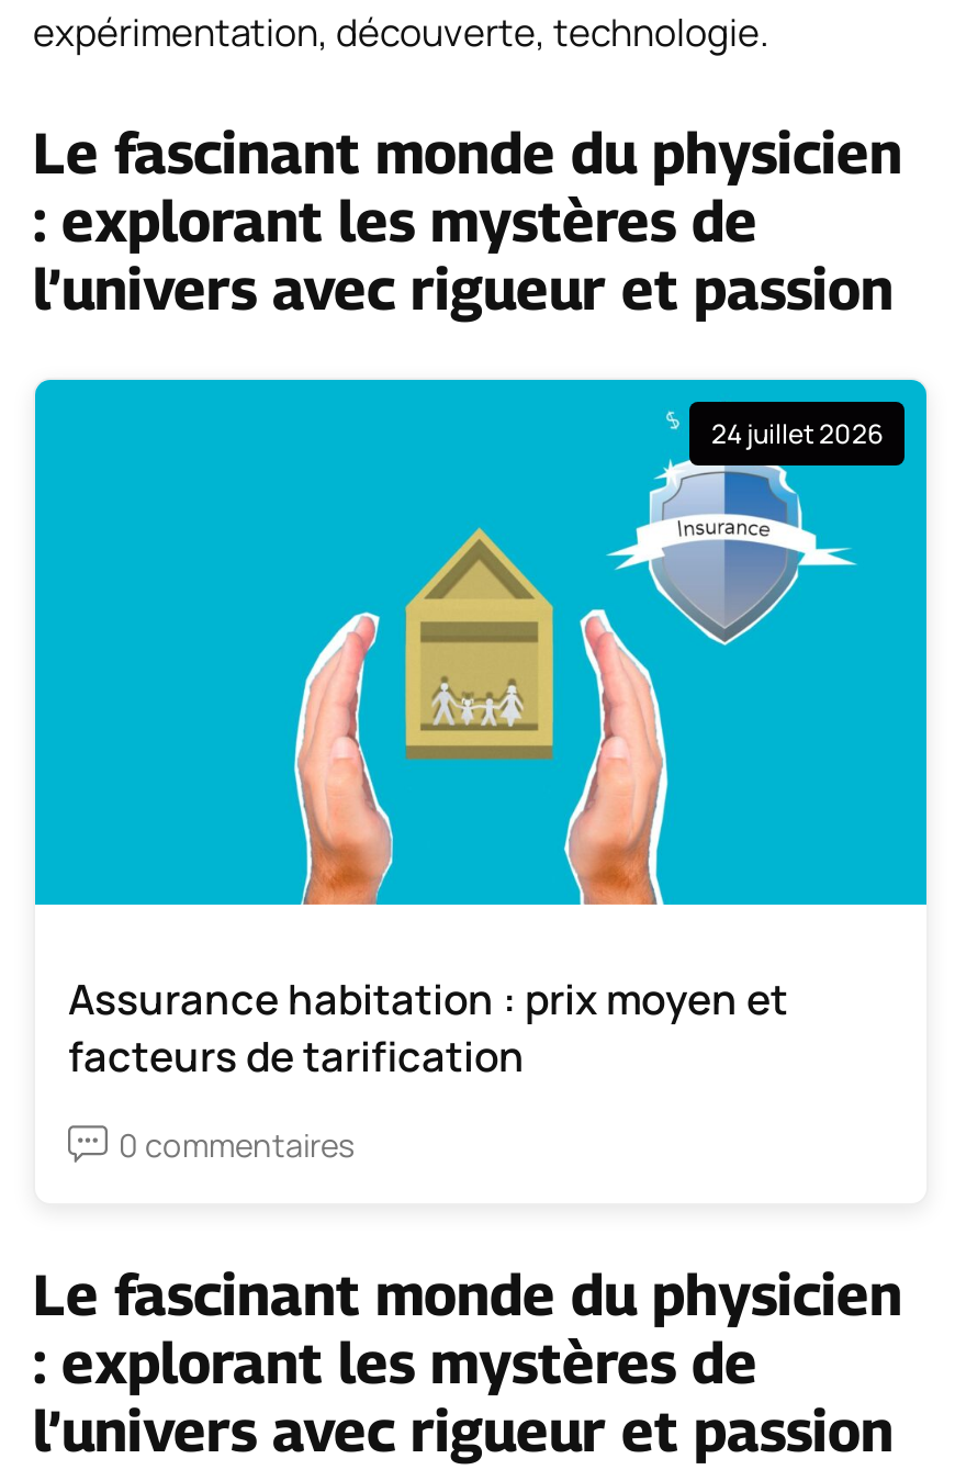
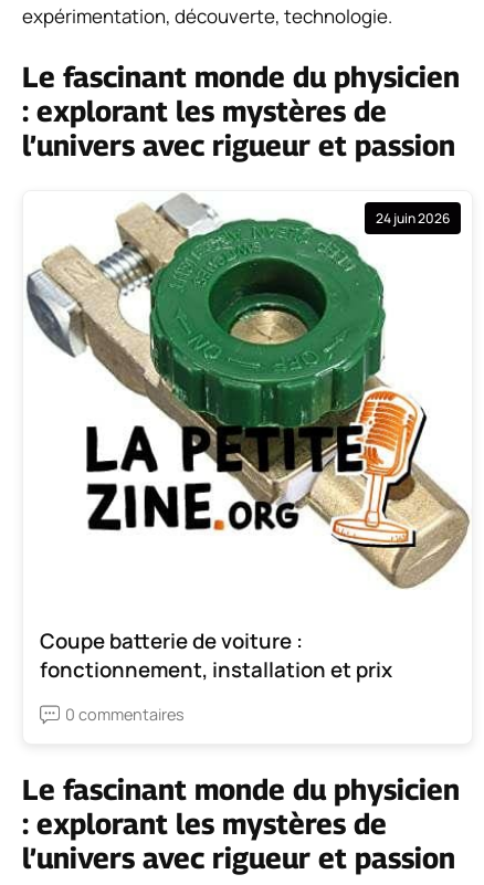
- [image]
- 24 juillet 2026
+ [image]
+ 24 juin 2026

- Assurance habitation : prix moyen et
- facteurs de tarification
+ Coupe batterie de voiture :
+ fonctionnement, installation et prix
